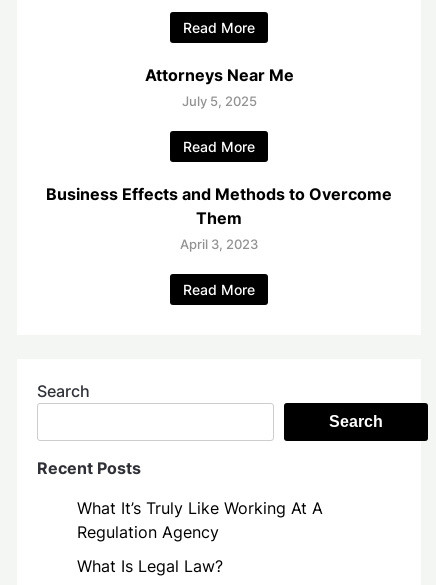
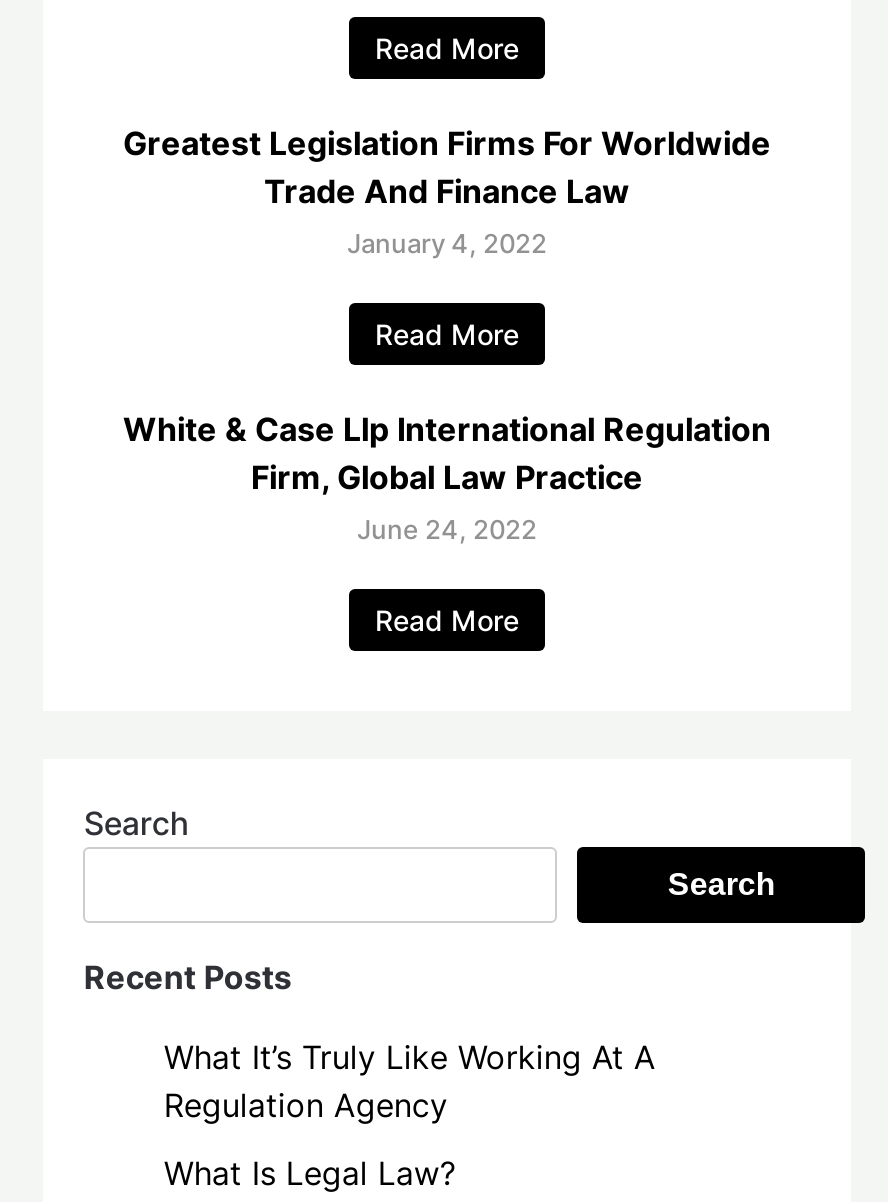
- Attorneys Near Me
- July 5, 2025
+ Greatest Legislation Firms For Worldwide
+ Trade And Finance Law
+ January 4, 2022

- Business Effects and Methods to Overcome
- Them
- April 3, 2023
+ White & Case Llp International Regulation
+ Firm, Global Law Practice
+ June 24, 2022
